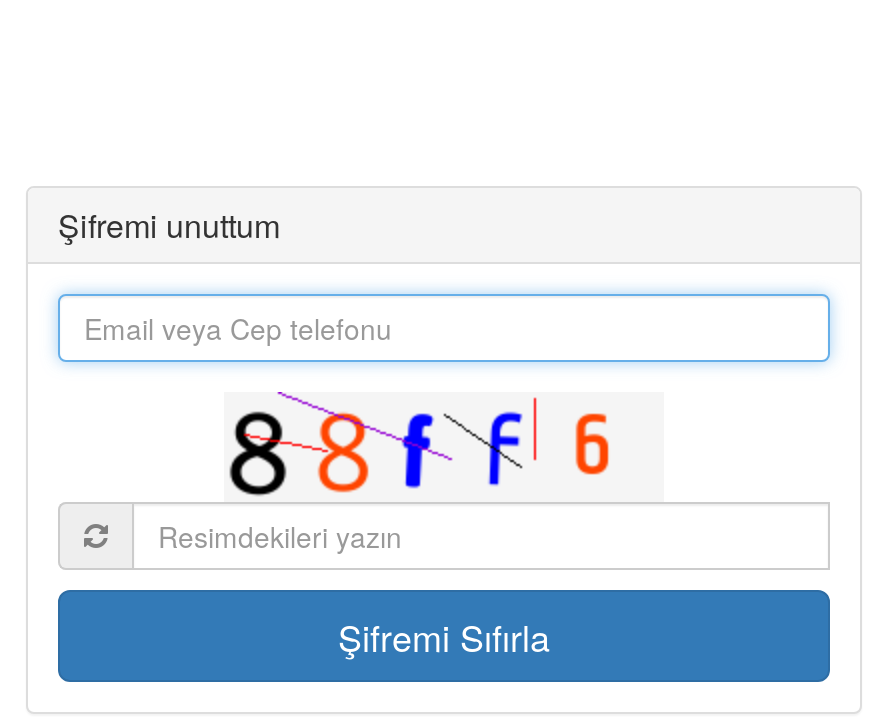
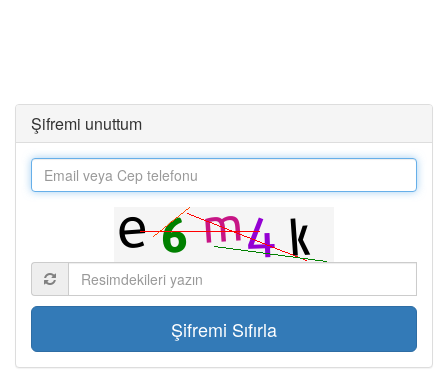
- [image]
+ [image]
